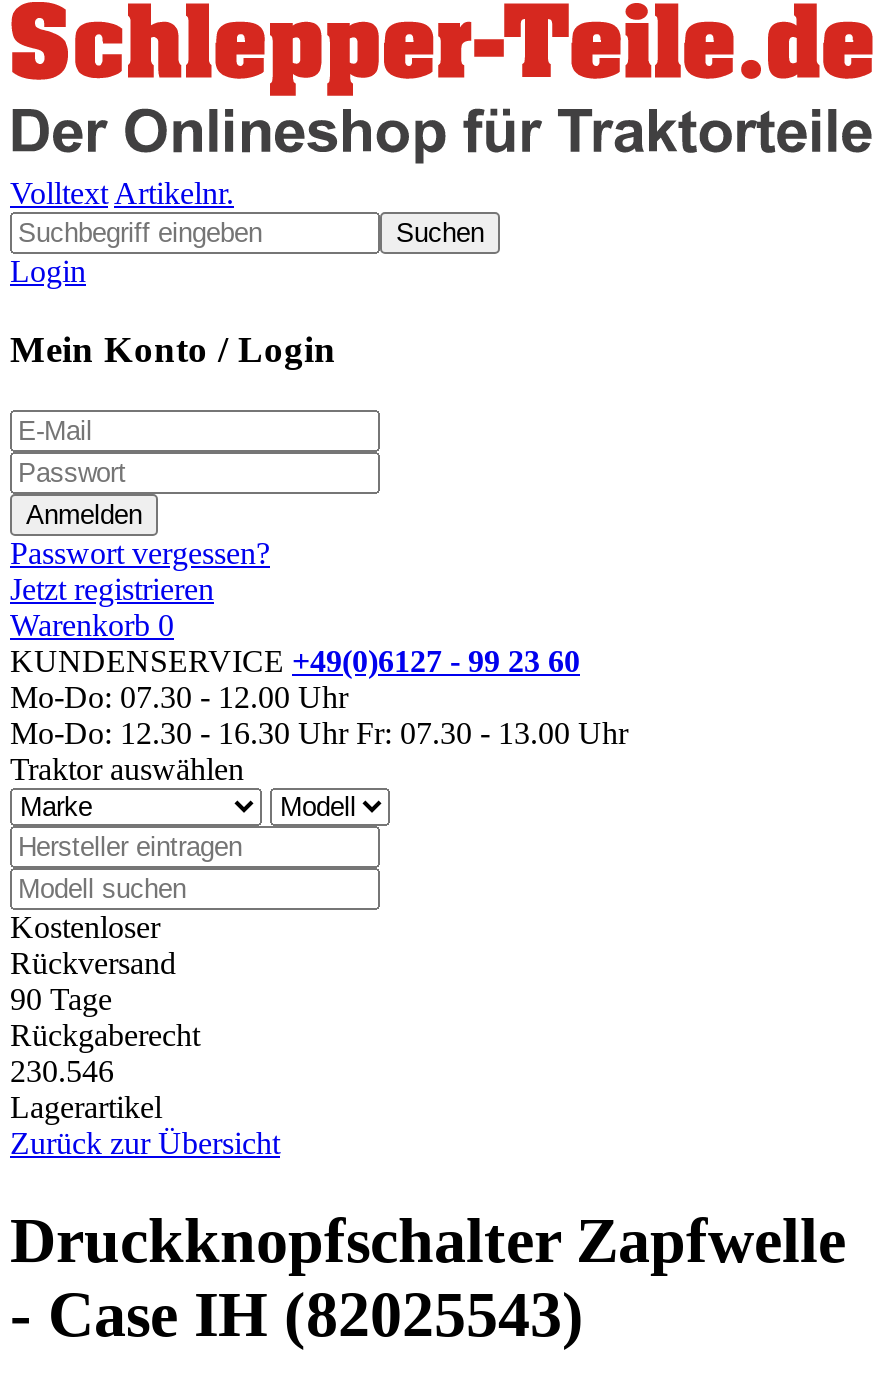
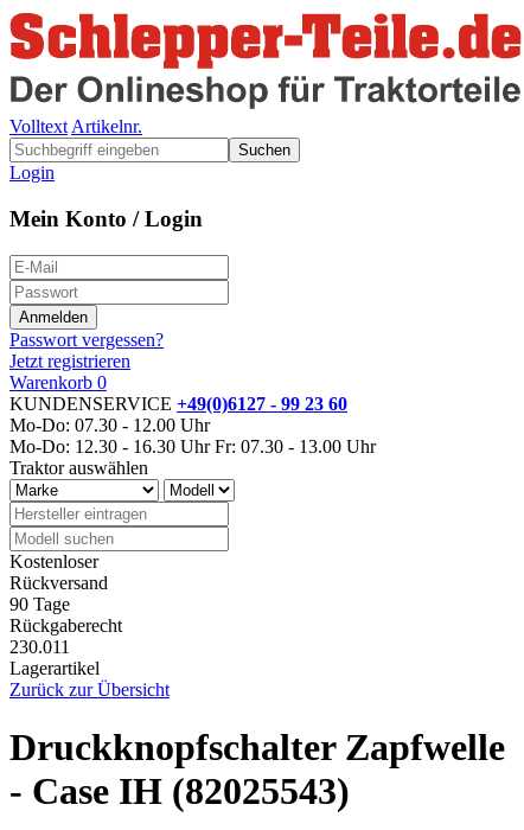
- 230.546
+ 230.011
